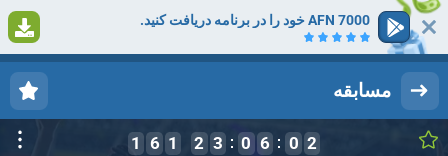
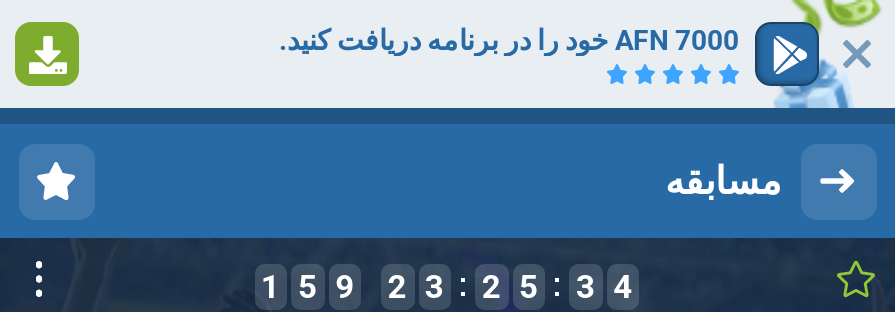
- 1 6 1
+ 1 5 9

- 0 6
+ 2 5

- 0 2
+ 3 4
